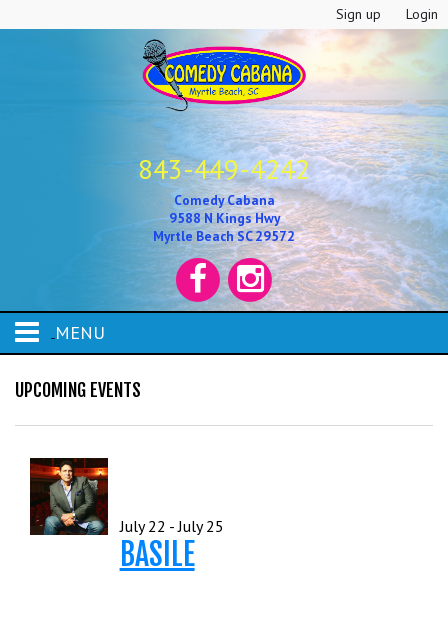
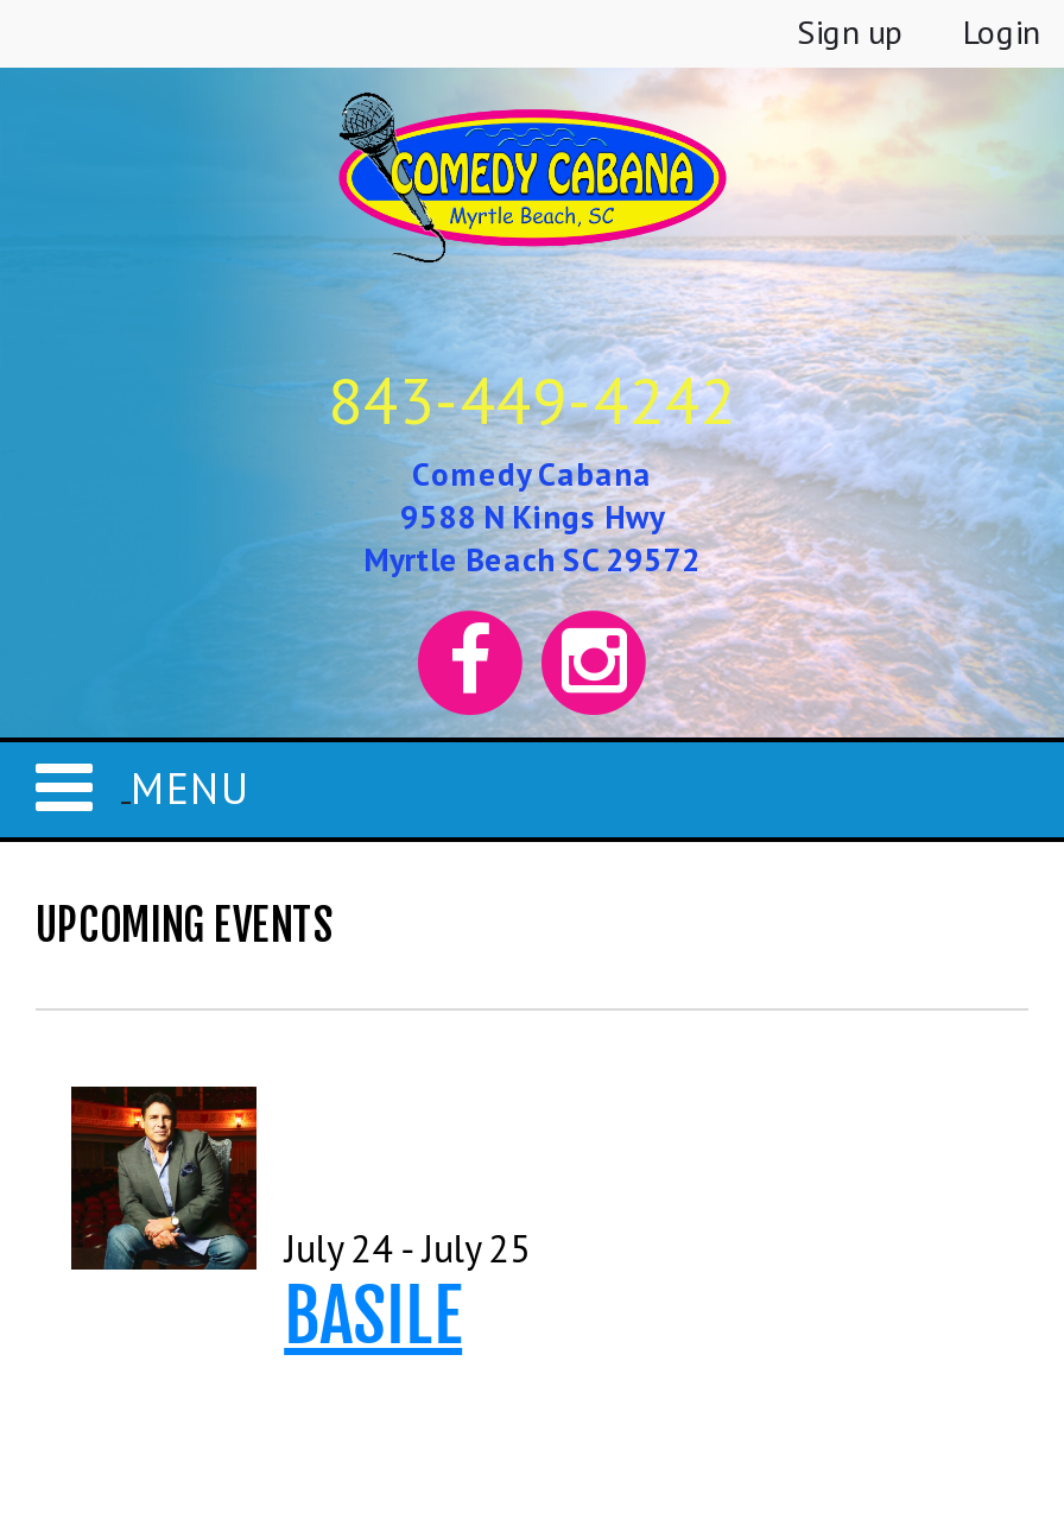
- July 22 - July 25
+ July 24 - July 25
